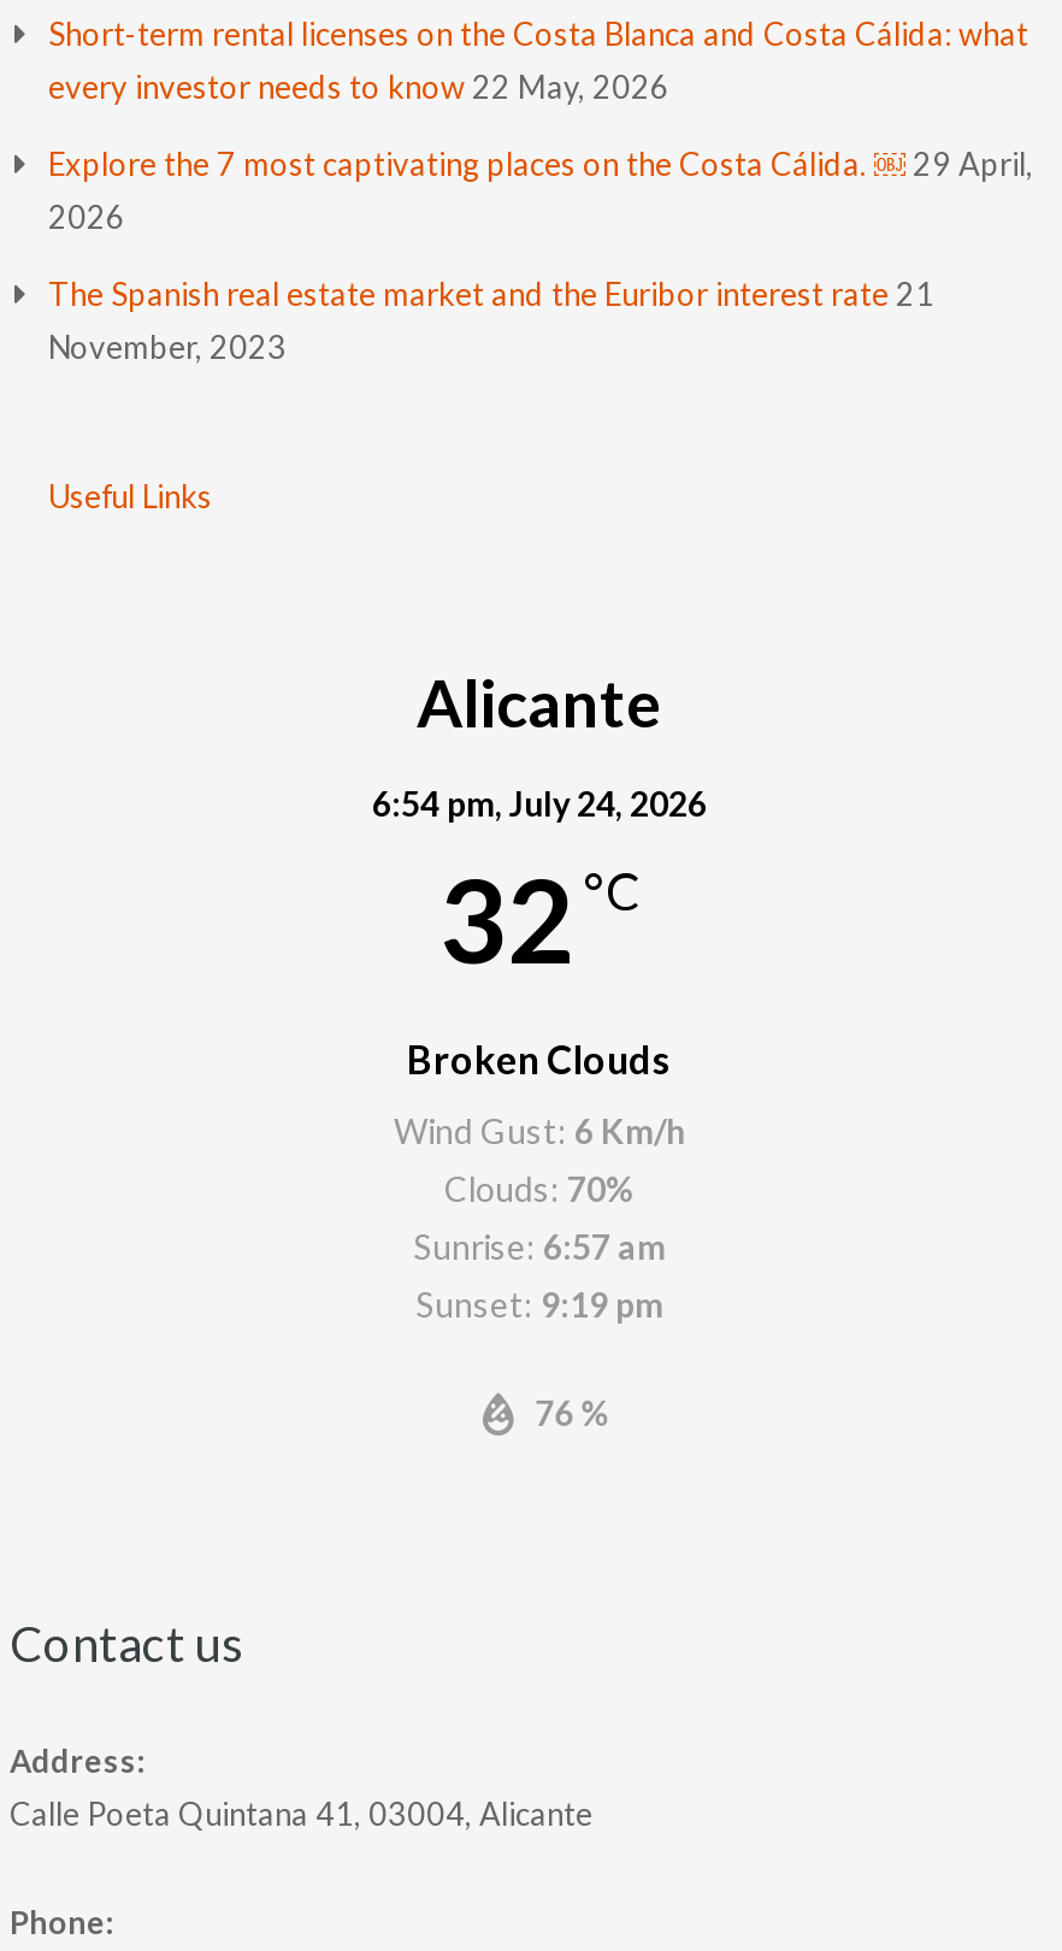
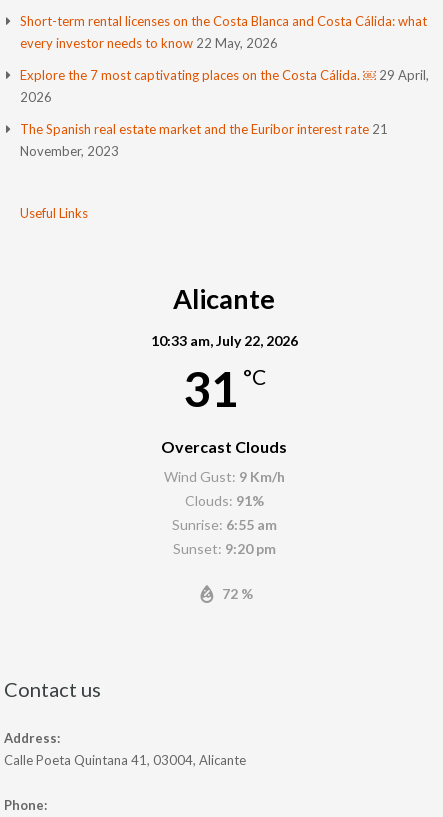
- 6:54 pm, July 24, 2026
+ 10:33 am, July 22, 2026

- 32 °C
+ 31 °C

- Broken Clouds
+ Overcast Clouds

- Wind Gust: 6 Km/h
+ Wind Gust: 9 Km/h

- Clouds: 70%
+ Clouds: 91%

- Sunrise: 6:57 am
+ Sunrise: 6:55 am

- Sunset: 9:19 pm
+ Sunset: 9:20 pm

- 76 %
+ 72 %
